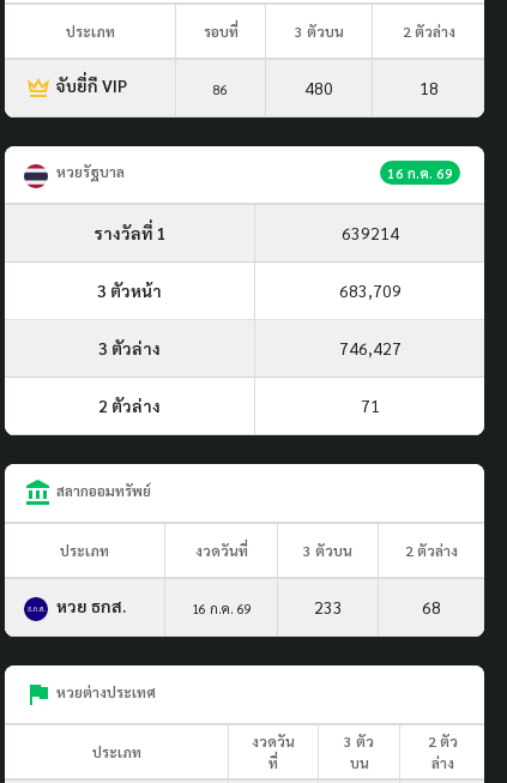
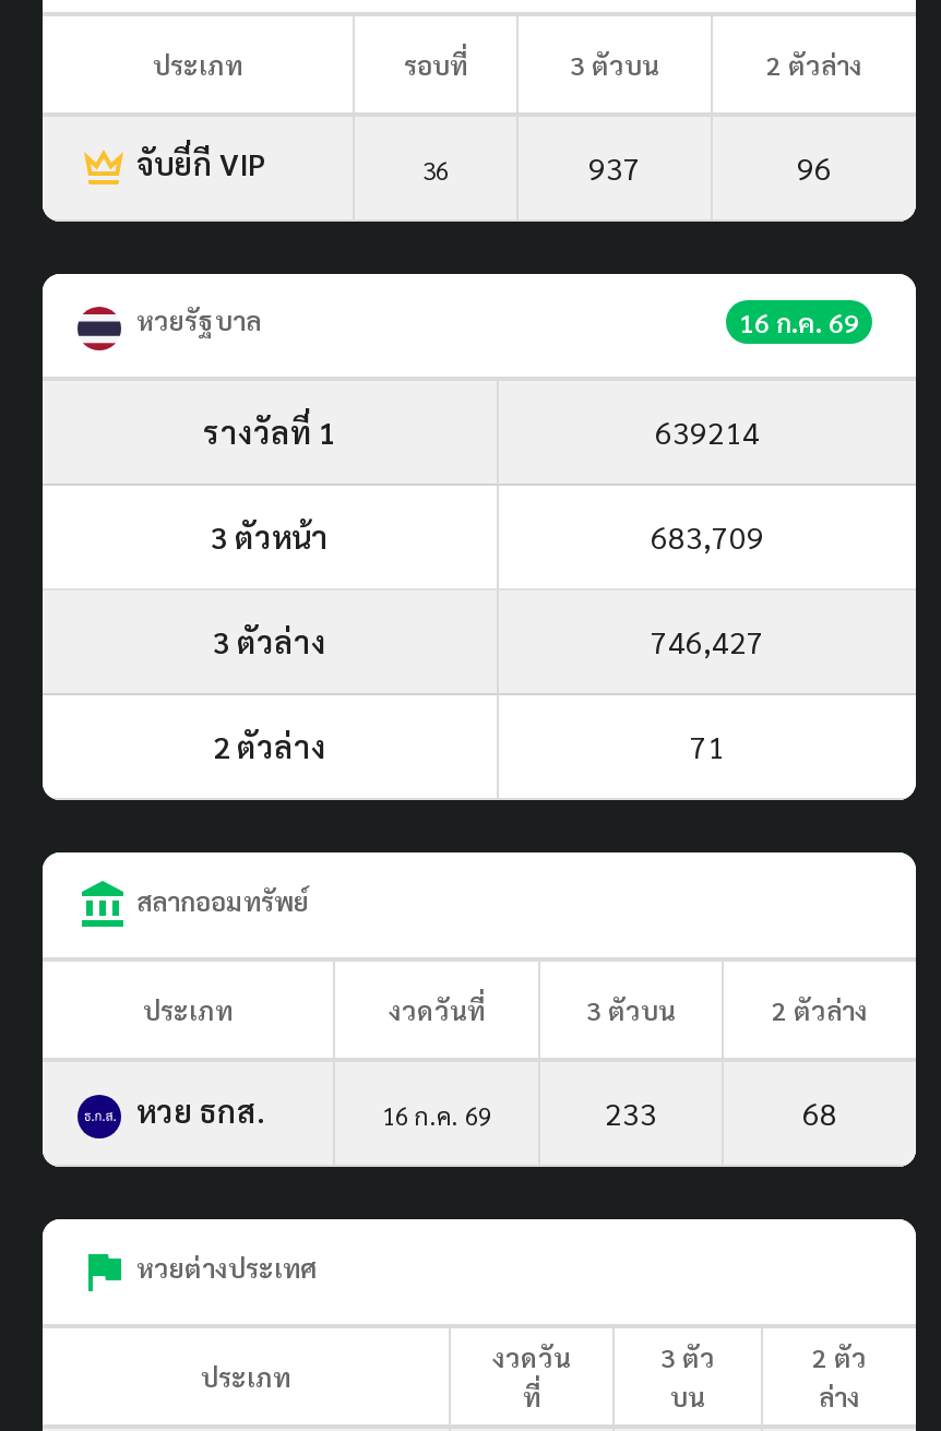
- 86
+ 36

- 480
+ 937

- 18
+ 96
